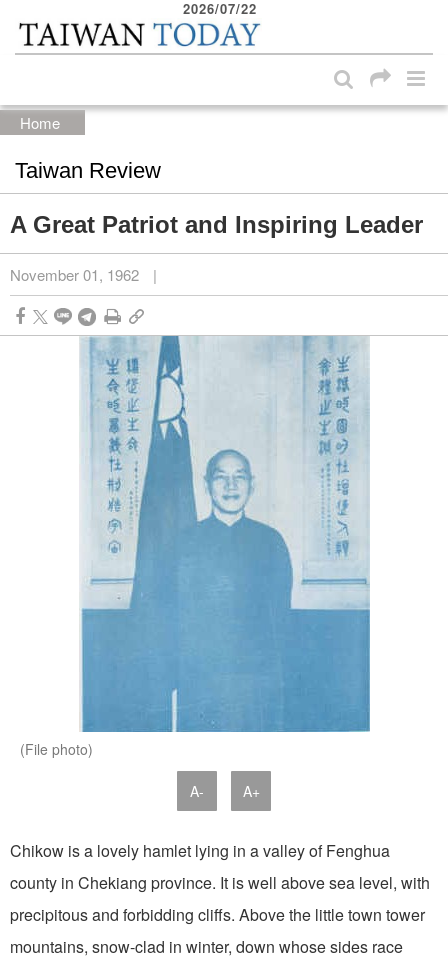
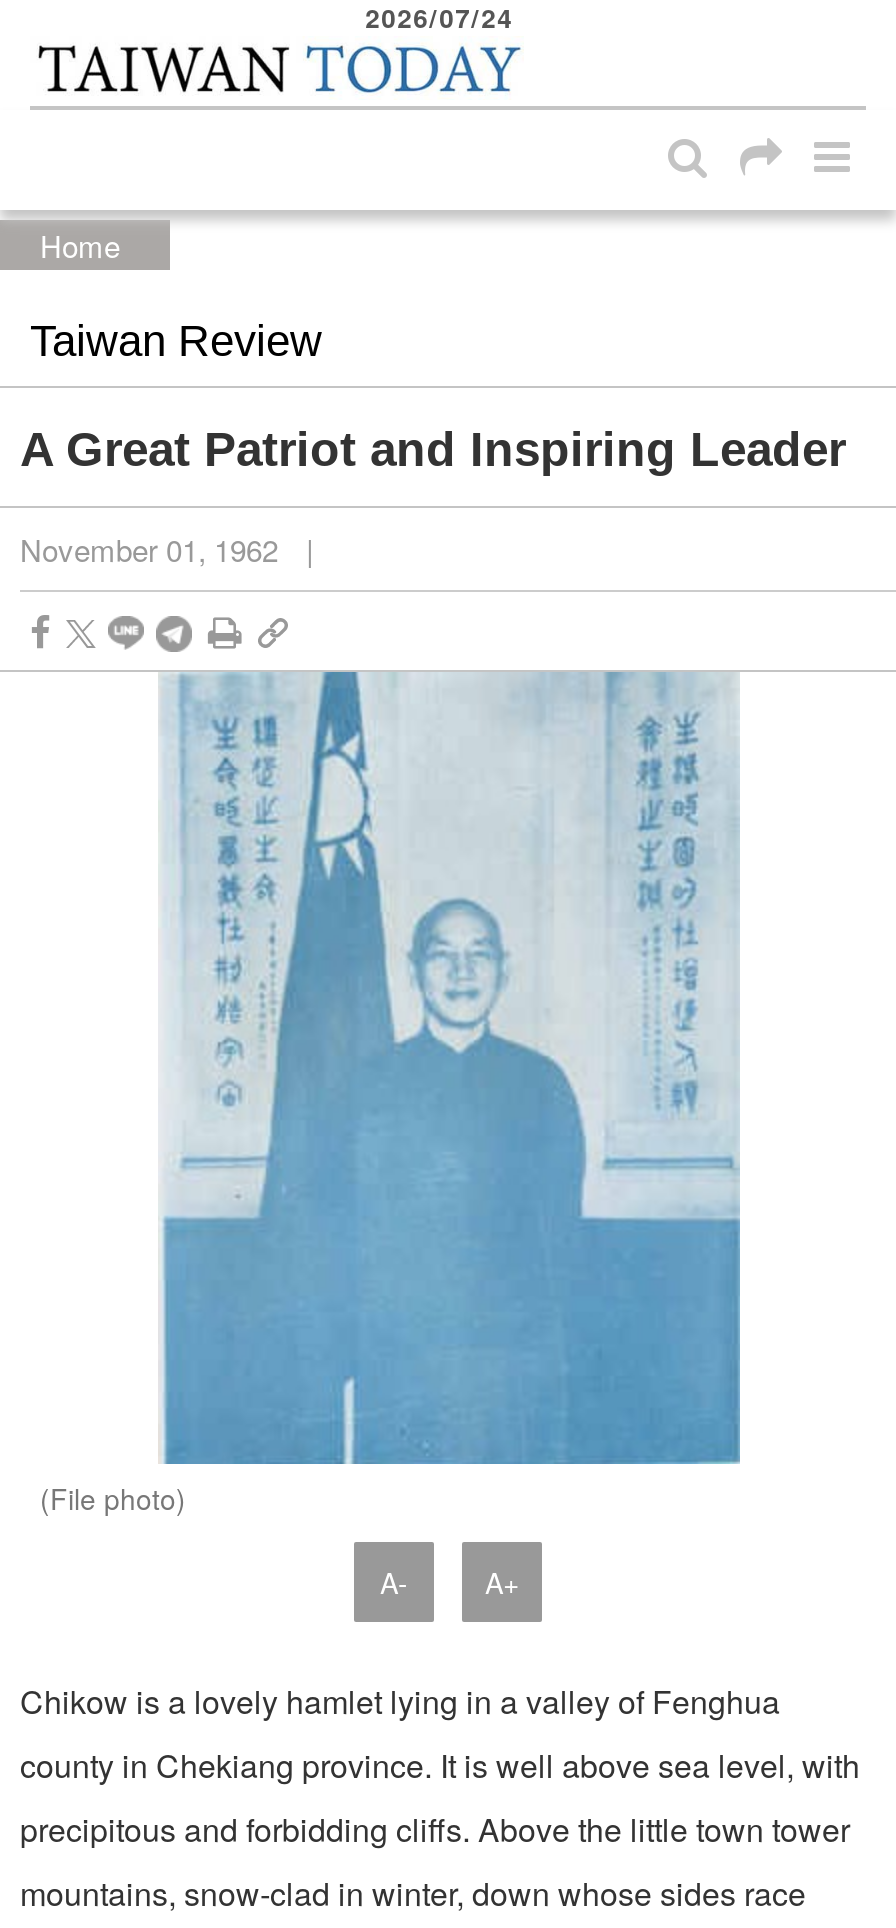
- 2026/07/22
+ 2026/07/24
